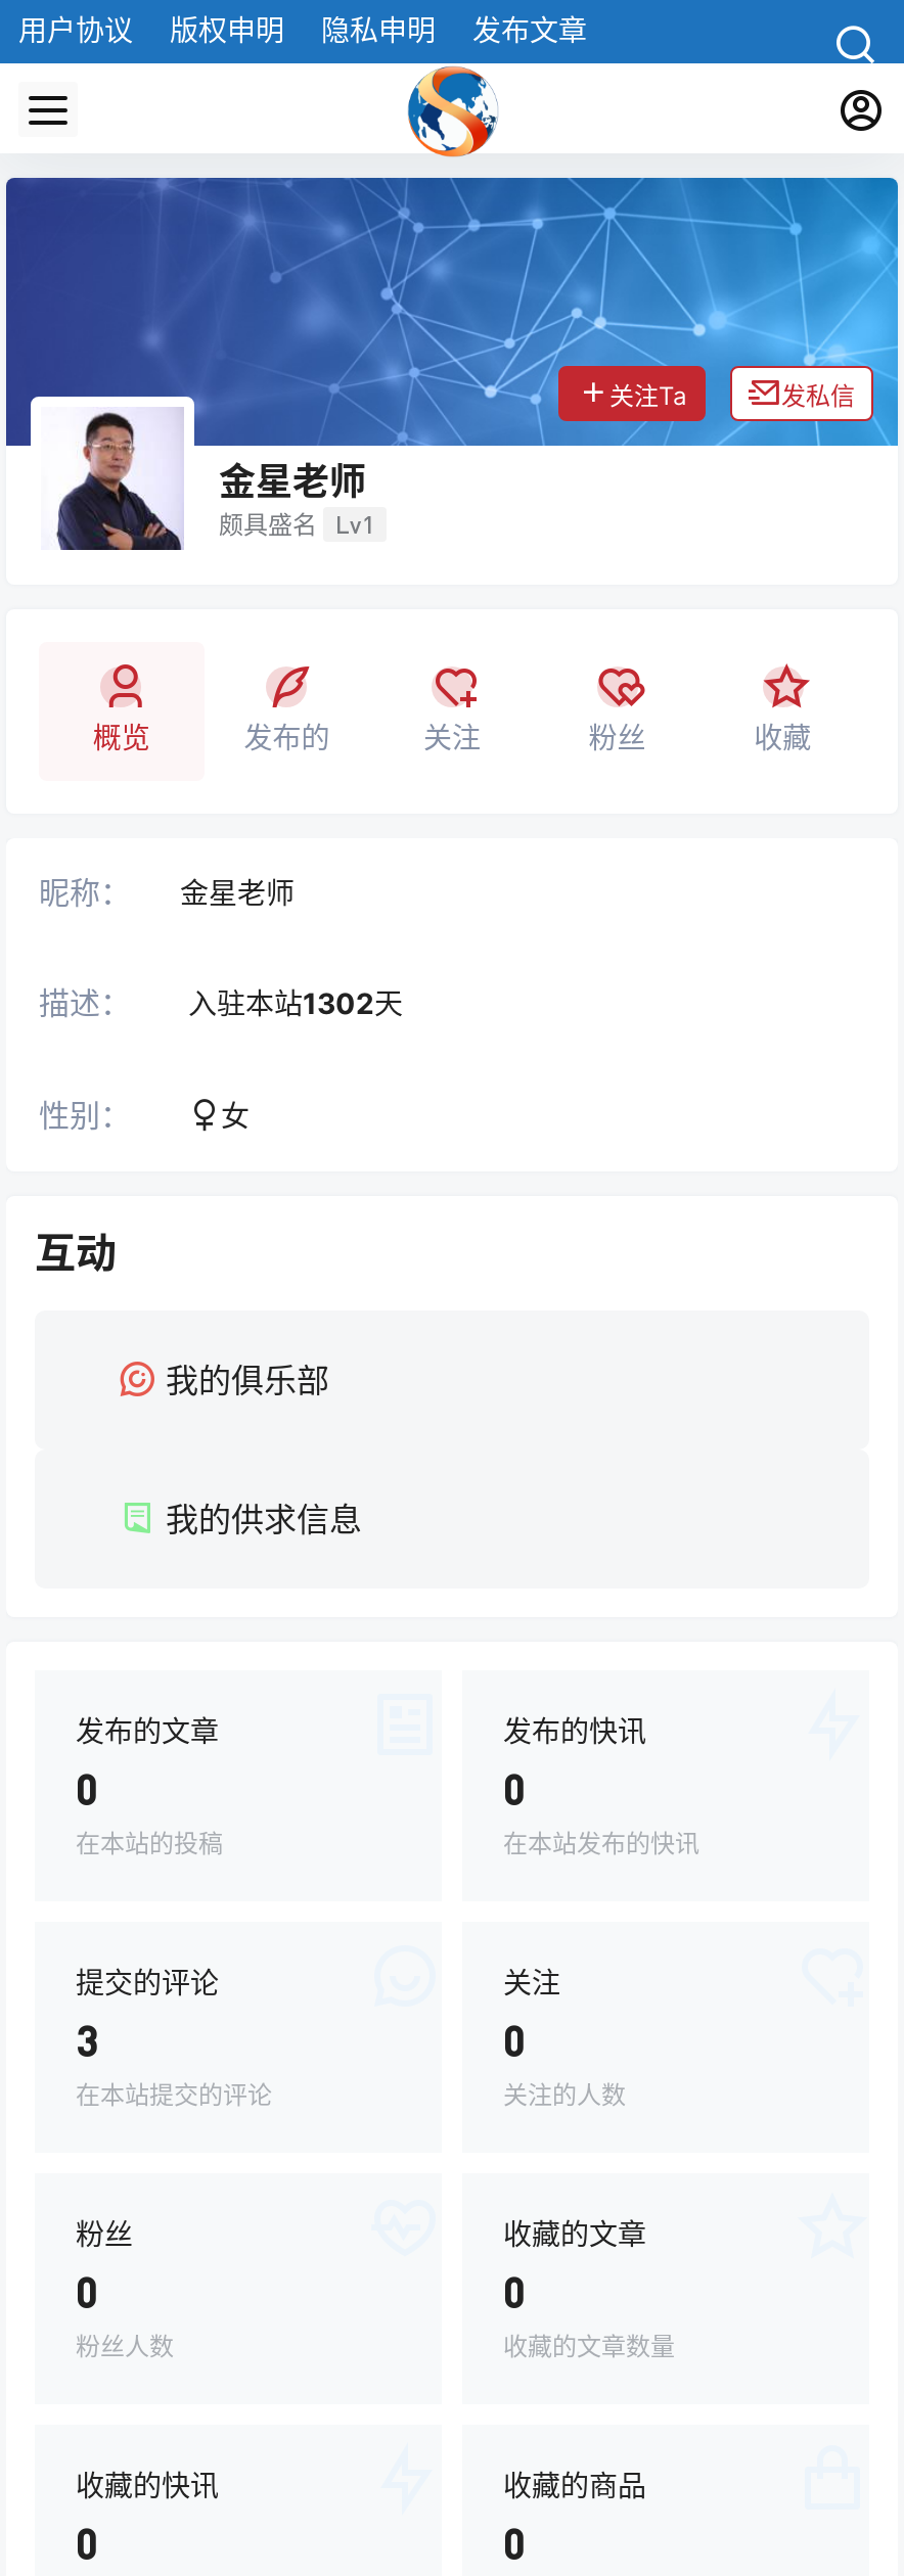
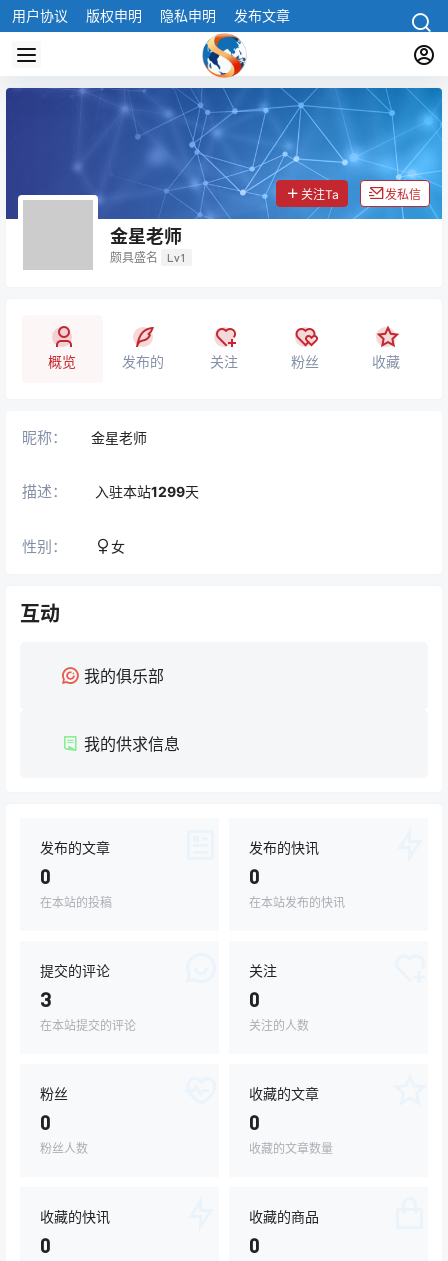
- [image]

- 描述： 入驻本站1302天
+ 描述： 入驻本站1299天
